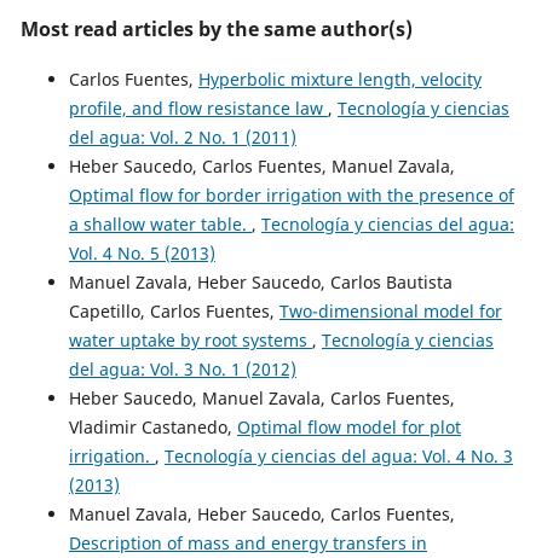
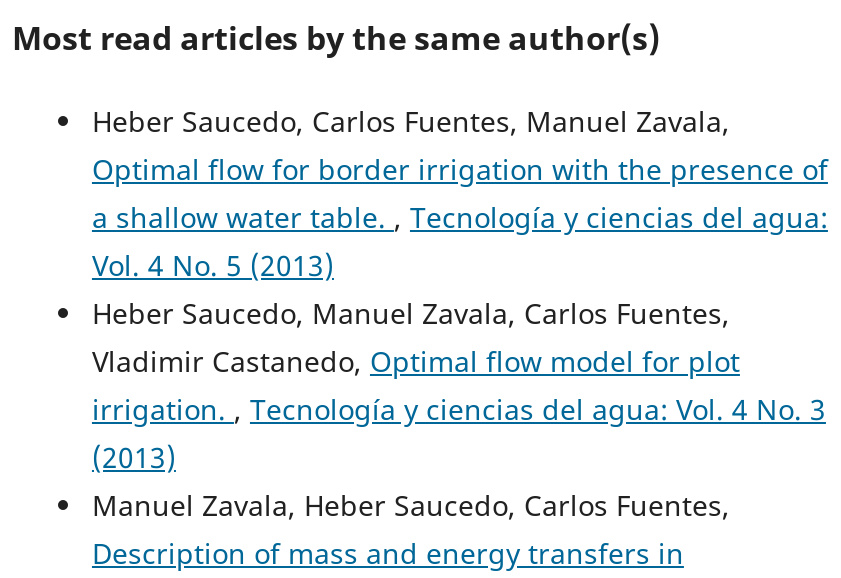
- Carlos Fuentes, Hyperbolic mixture length, velocity
- profile, and flow resistance law, Tecnología y ciencias
- del agua: Vol. 2 No. 1 (2011)

- Manuel Zavala, Heber Saucedo, Carlos Bautista
- Capetillo, Carlos Fuentes, Two-dimensional model for
- water uptake by root systems, Tecnología y ciencias
- del agua: Vol. 3 No. 1 (2012)
